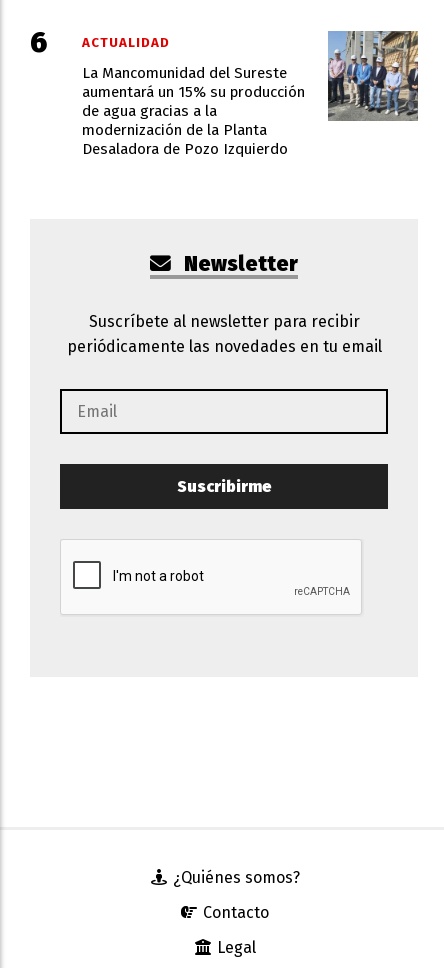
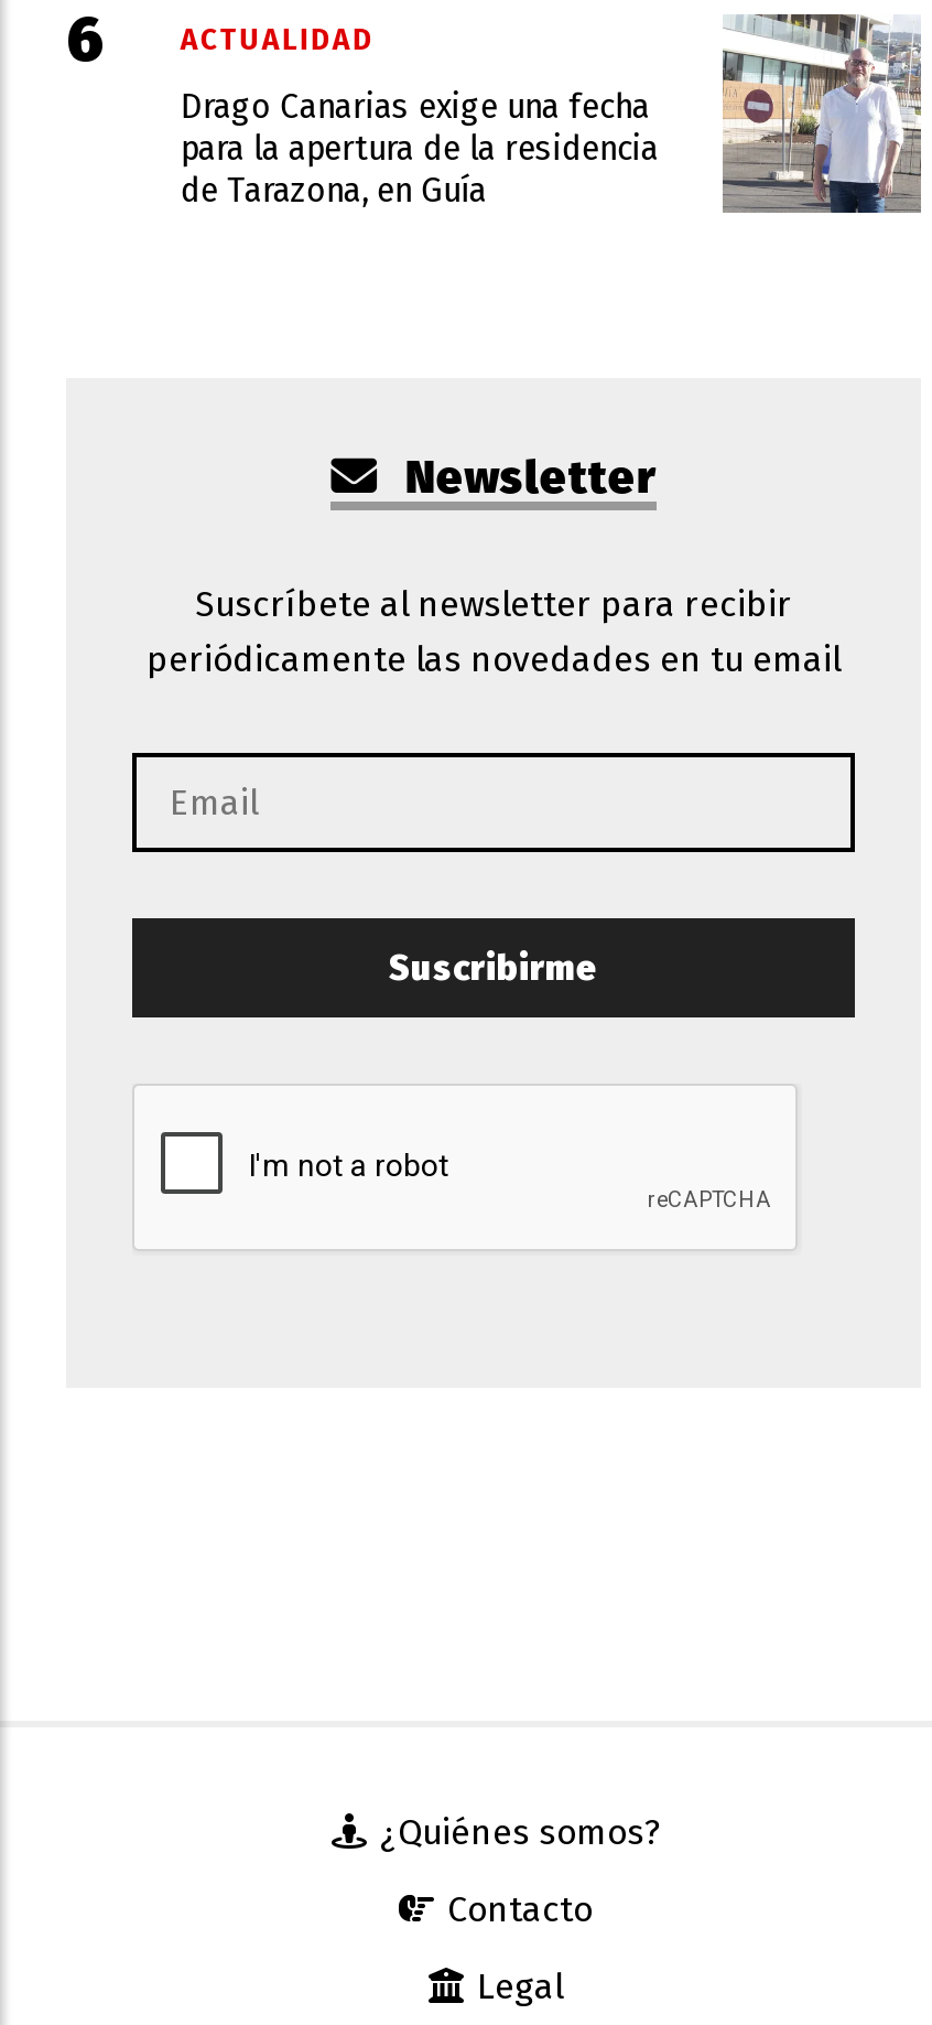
- [image]
- La Mancomunidad del Sureste
- aumentará un 15% su producción
- de agua gracias a la
- modernización de la Planta
- Desaladora de Pozo Izquierdo
+ [image]
+ Drago Canarias exige una fecha
+ para la apertura de la residencia
+ de Tarazona, en Guía
